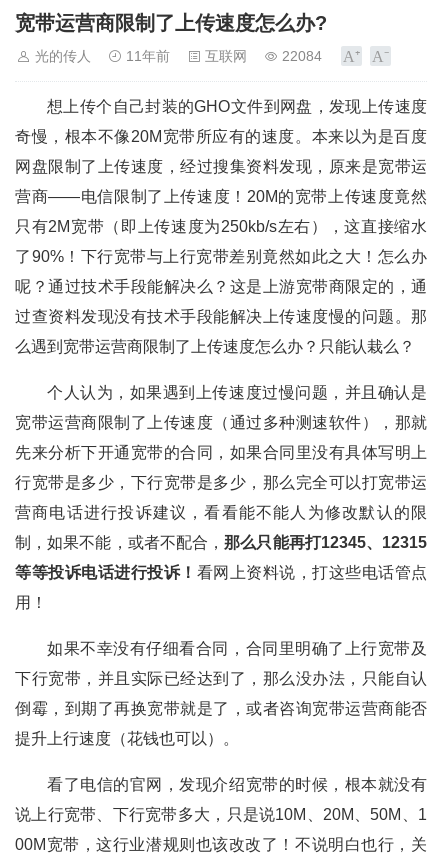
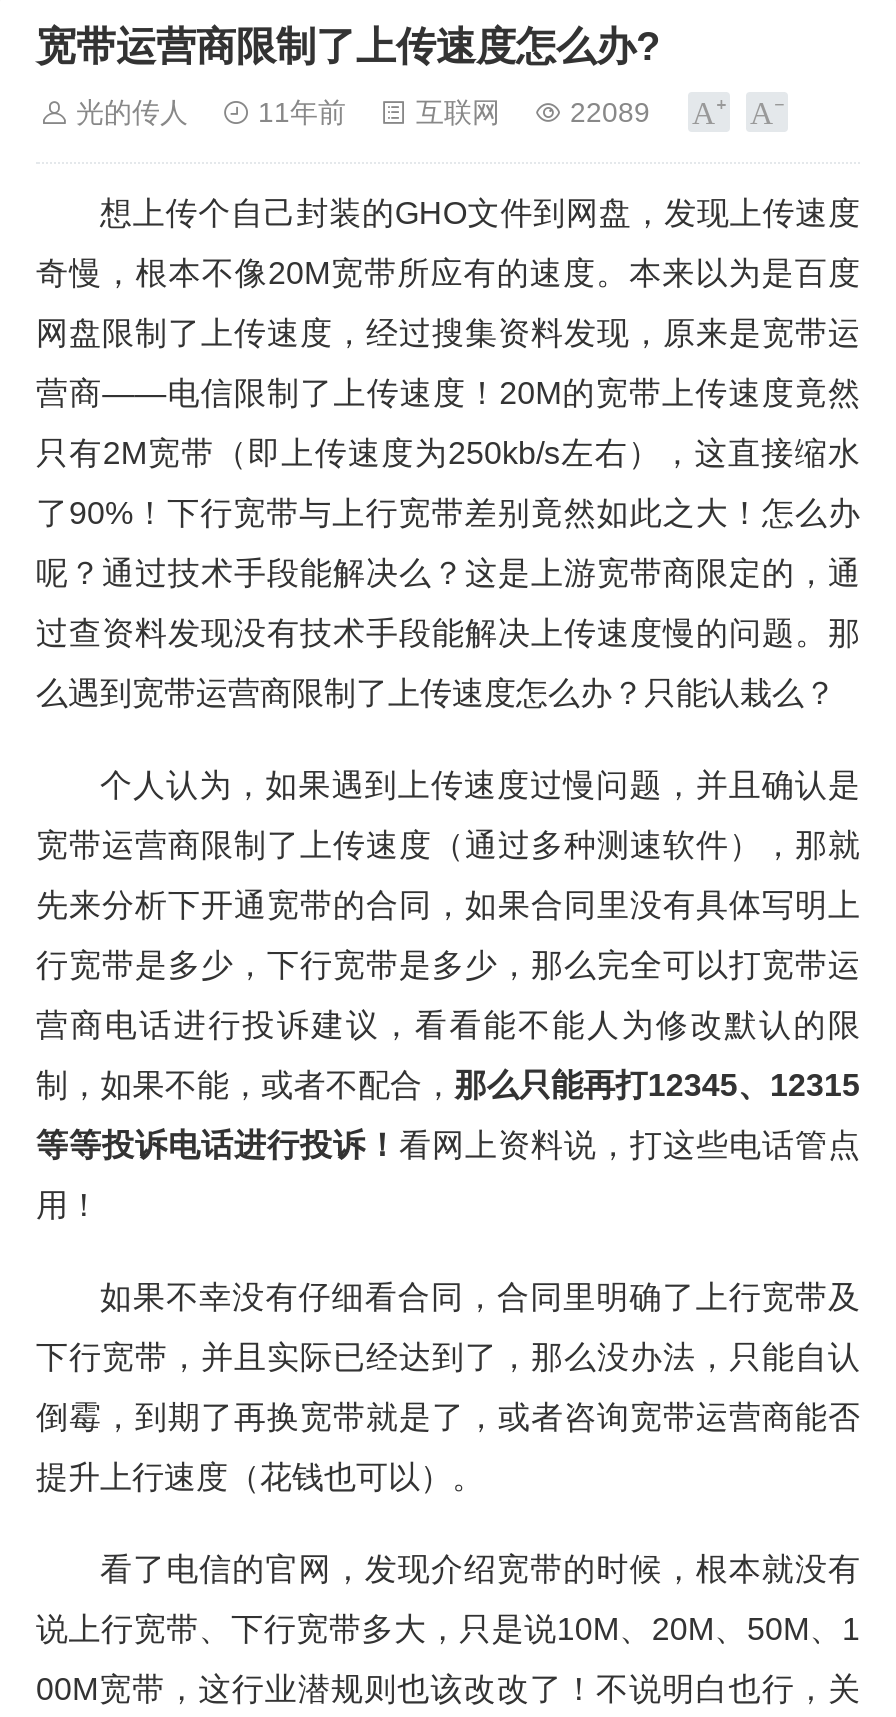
- 22084
+ 22089
